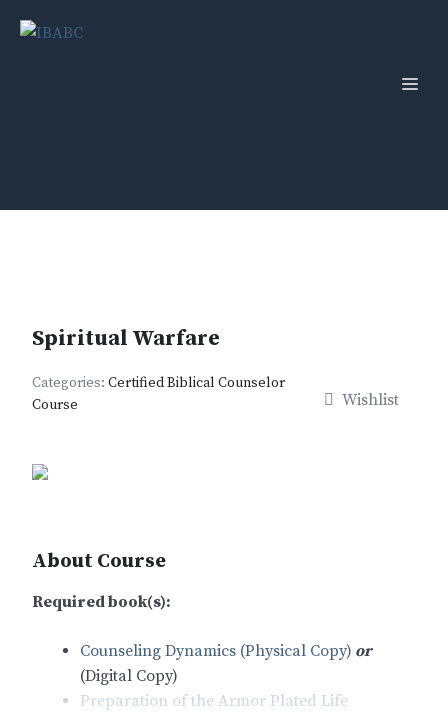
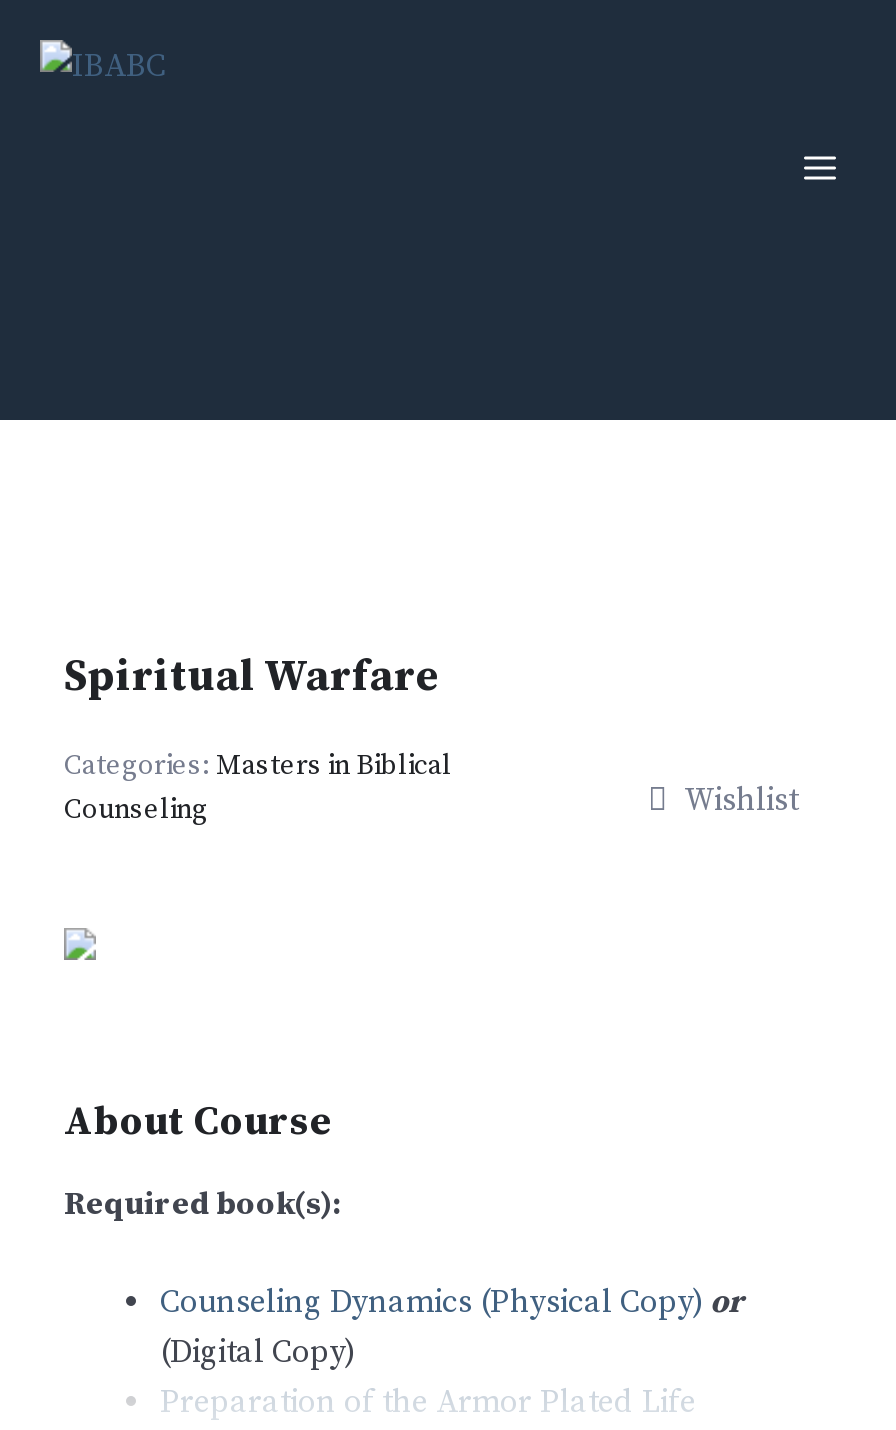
- Categories: Certified Biblical Counselor
- Course
+ Categories: Masters in Biblical
+ Counseling
